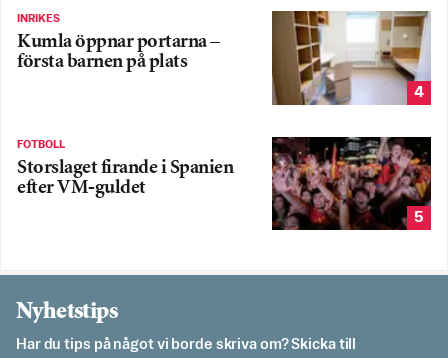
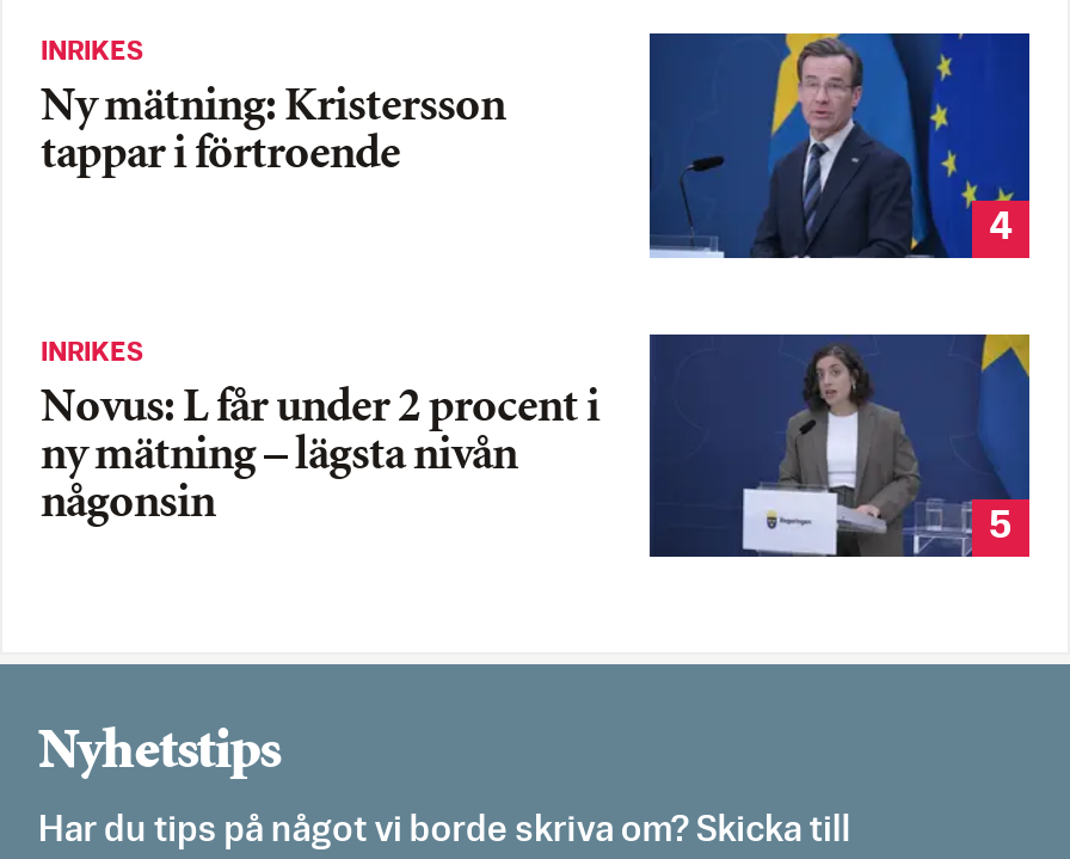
- [image]
+ [image]

- Kumla öppnar portarna –
- första barnen på plats
+ Ny mätning: Kristersson
+ tappar i förtroende

- [image]
- FOTBOLL
- Storslaget firande i Spanien
- efter VM-guldet
+ [image]
+ INRIKES
+ Novus: L får under 2 procent i
+ ny mätning – lägsta nivån
+ någonsin
